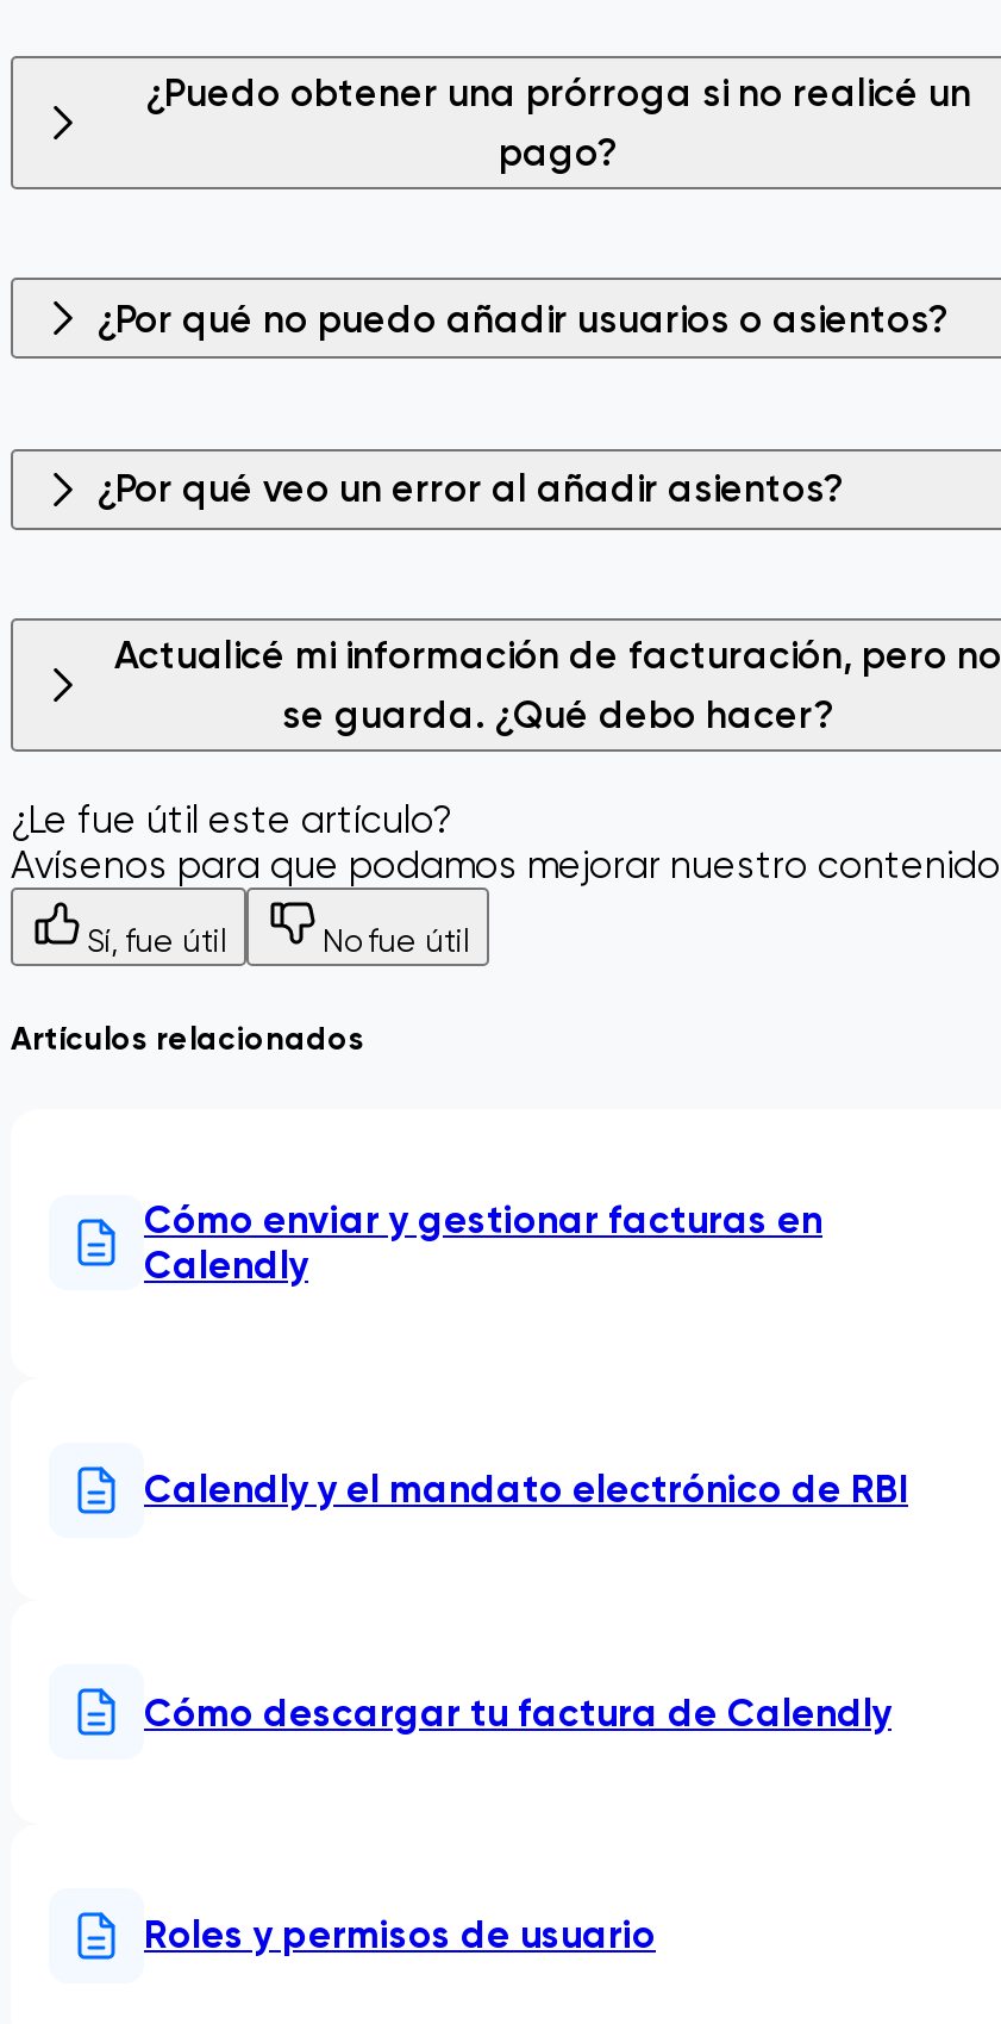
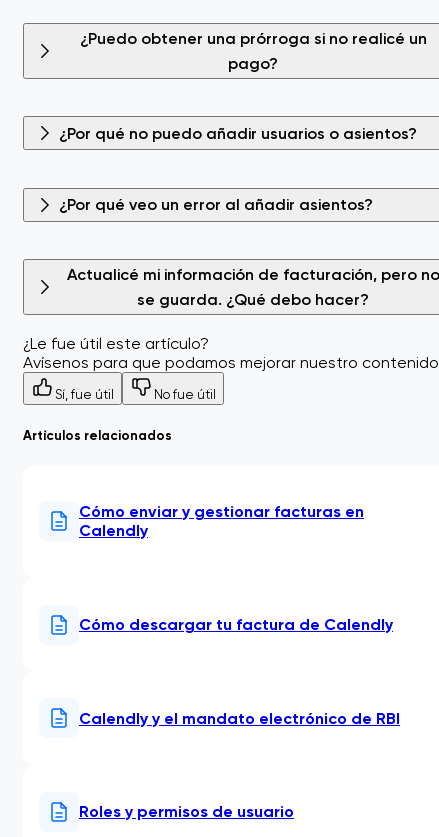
moved down: Calendly y el mandato electrónico de RBI

moved up: Cómo descargar tu factura de Calendly
